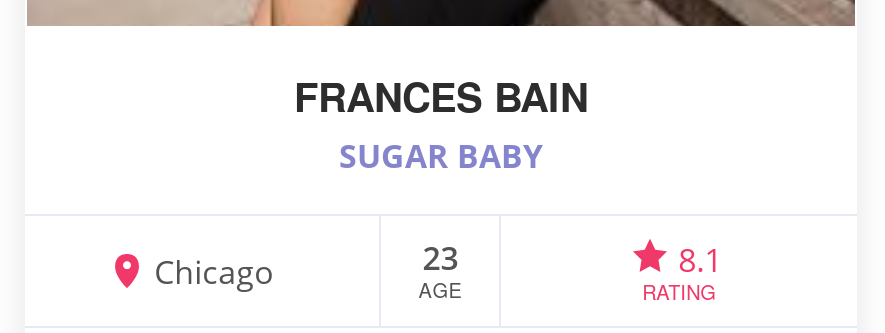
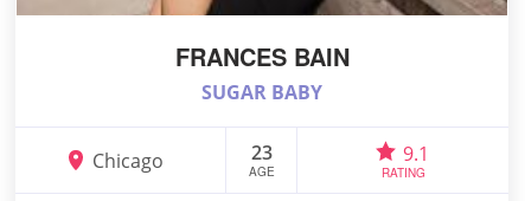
- 8.1
+ 9.1
